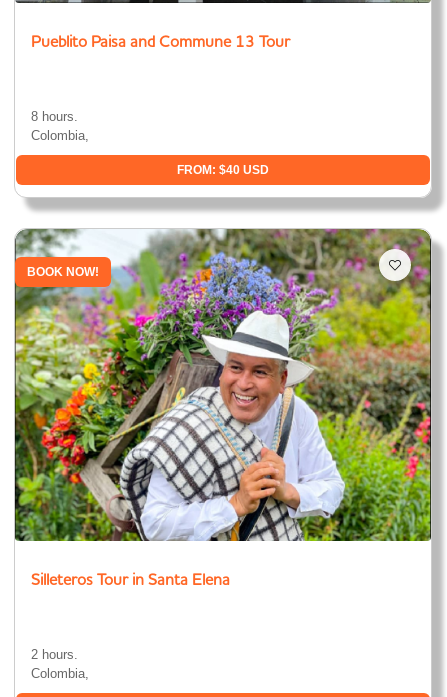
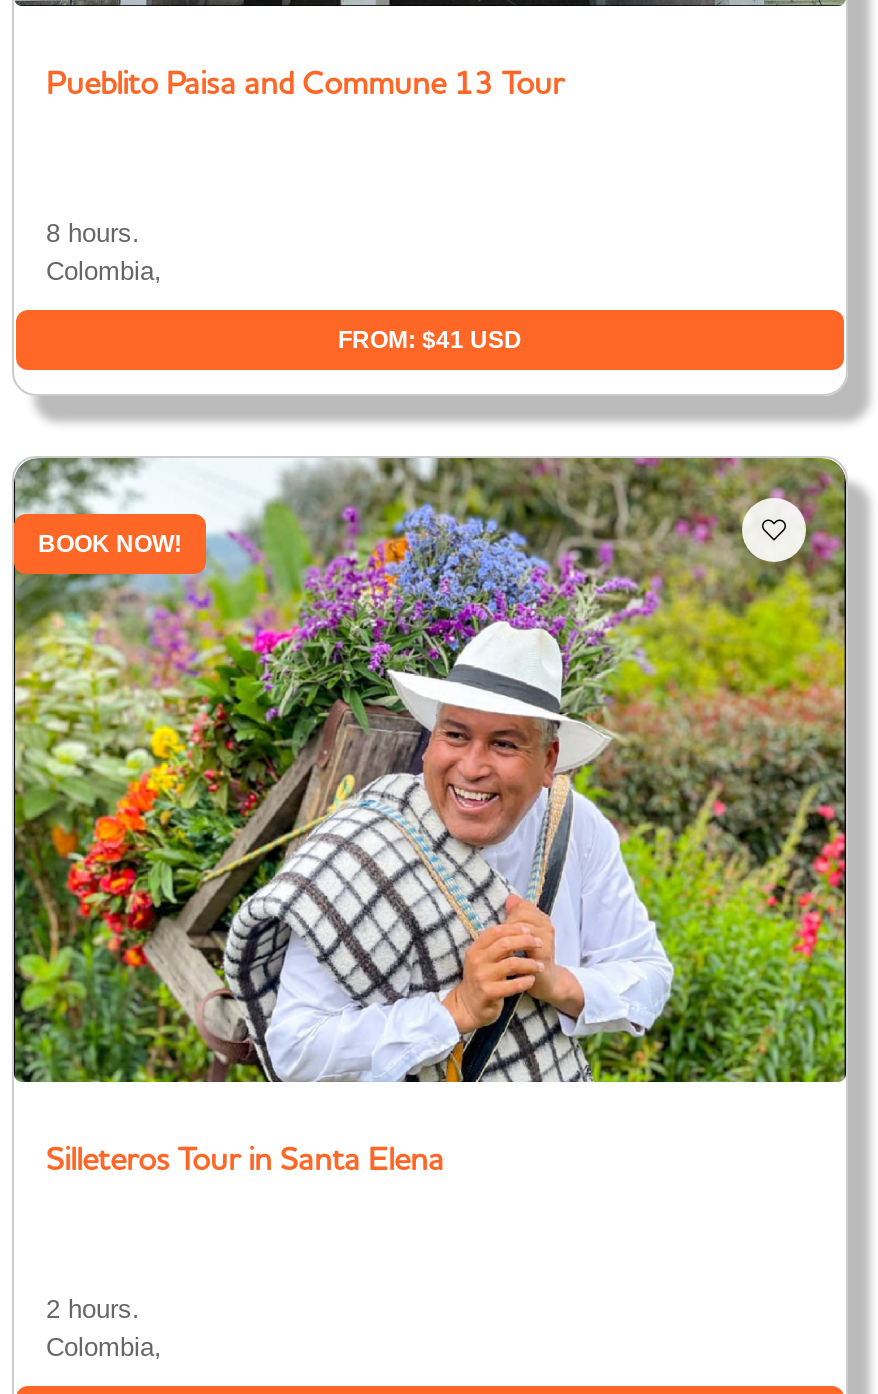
- FROM: $40 USD
+ FROM: $41 USD
